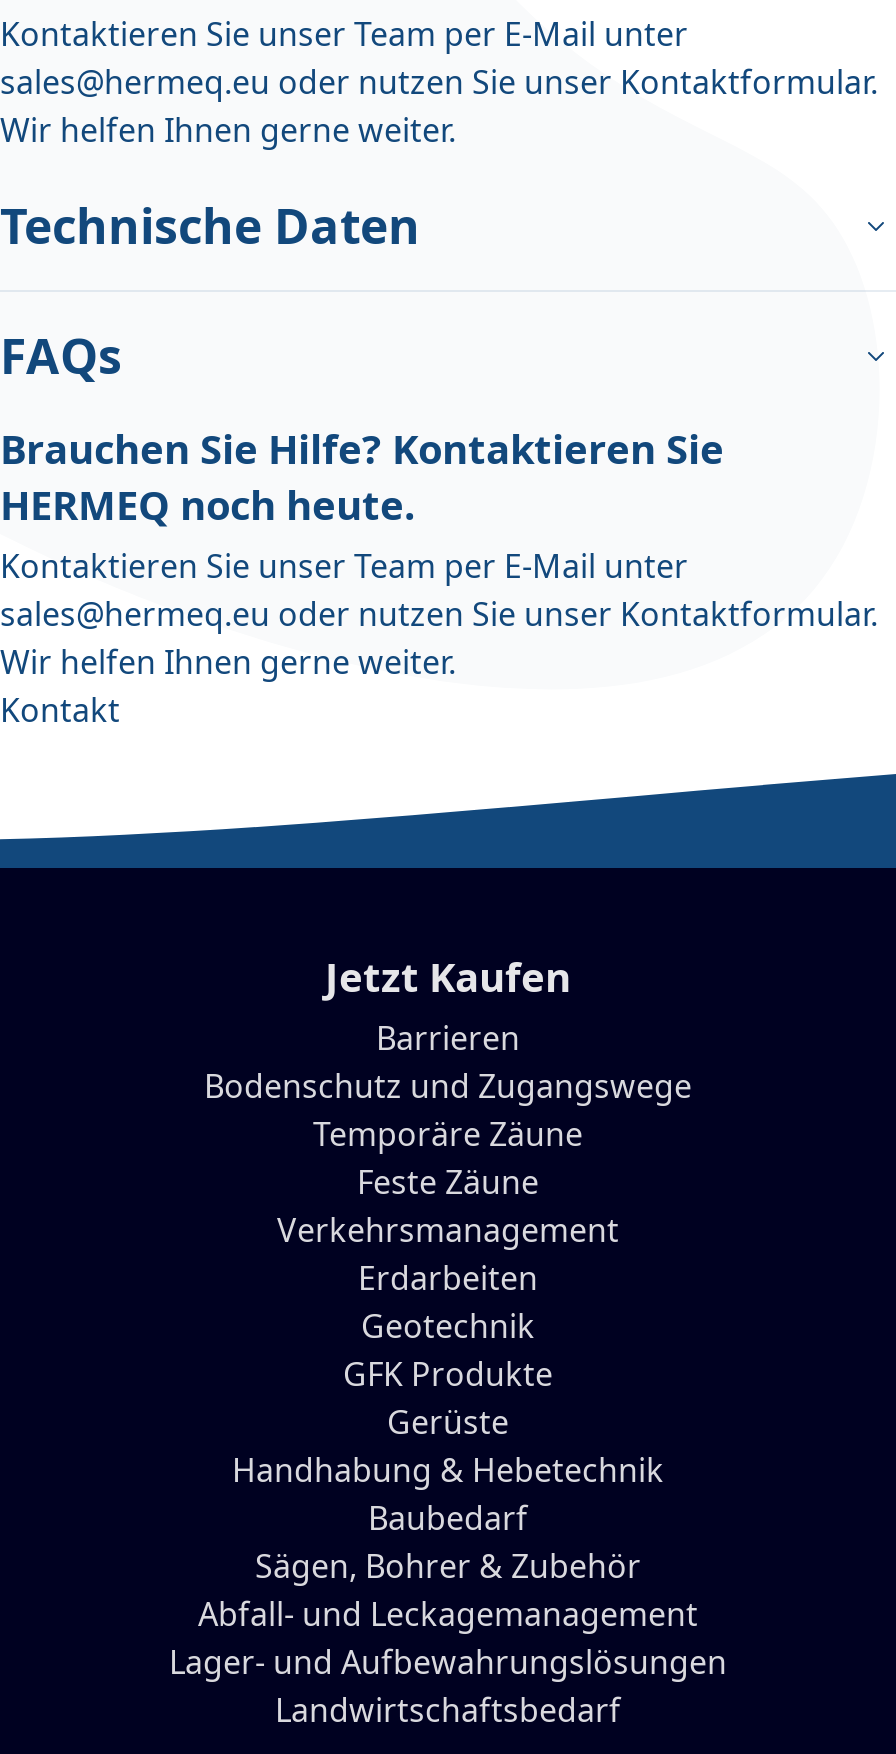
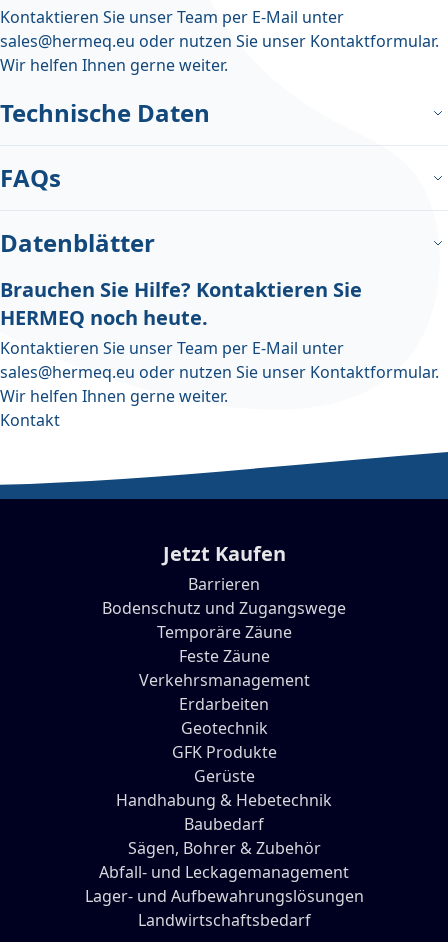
+ Datenblätter
